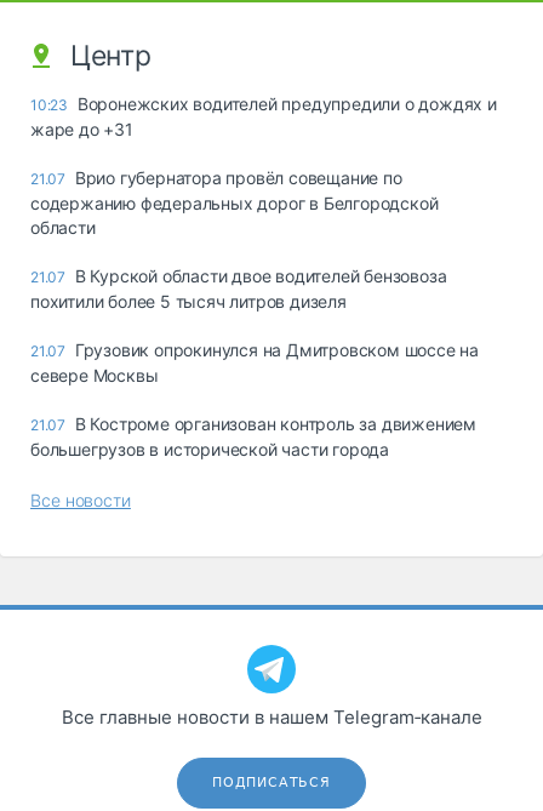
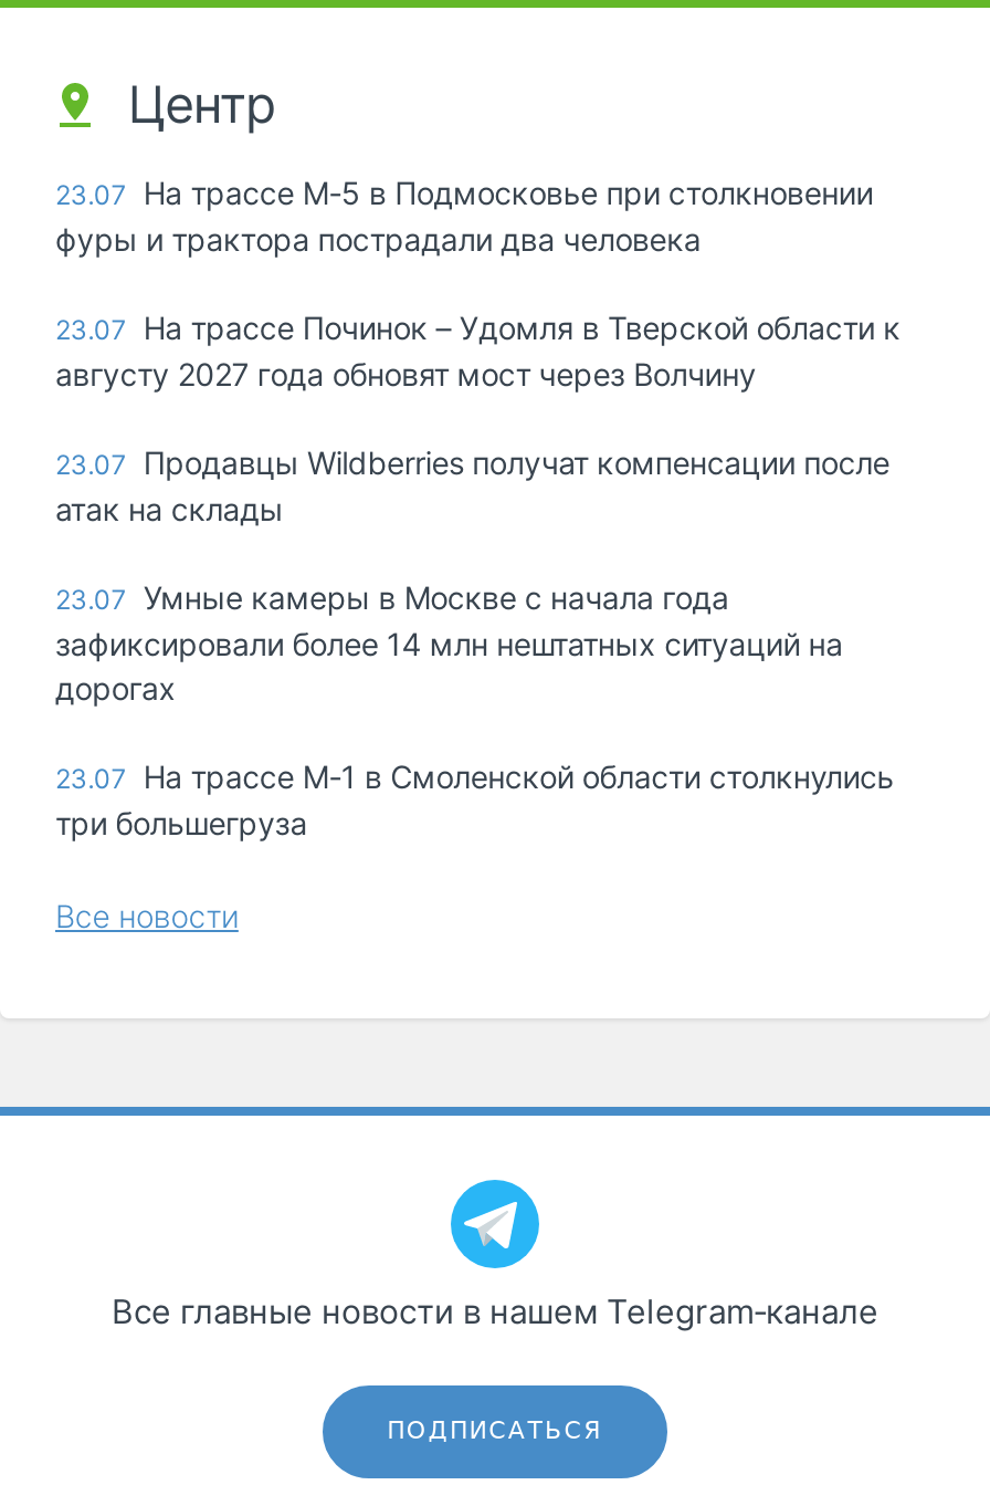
- 10:23 Воронежских водителей предупредили о дождях и
- жаре до +31
+ 23.07 На трассе М-5 в Подмосковье при столкновении
+ фуры и трактора пострадали два человека

- 21.07 Врио губернатора провёл совещание по
- содержанию федеральных дорог в Белгородской
- области
+ 23.07 На трассе Починок – Удомля в Тверской области к
+ августу 2027 года обновят мост через Волчину

- 21.07 В Курской области двое водителей бензовоза
- похитили более 5 тысяч литров дизеля
+ 23.07 Продавцы Wildberries получат компенсации после
+ атак на склады

- 21.07 Грузовик опрокинулся на Дмитровском шоссе на
- севере Москвы
+ 23.07 Умные камеры в Москве с начала года
+ зафиксировали более 14 млн нештатных ситуаций на
+ дорогах

- 21.07 В Костроме организован контроль за движением
- большегрузов в исторической части города
+ 23.07 На трассе М-1 в Смоленской области столкнулись
+ три большегруза
